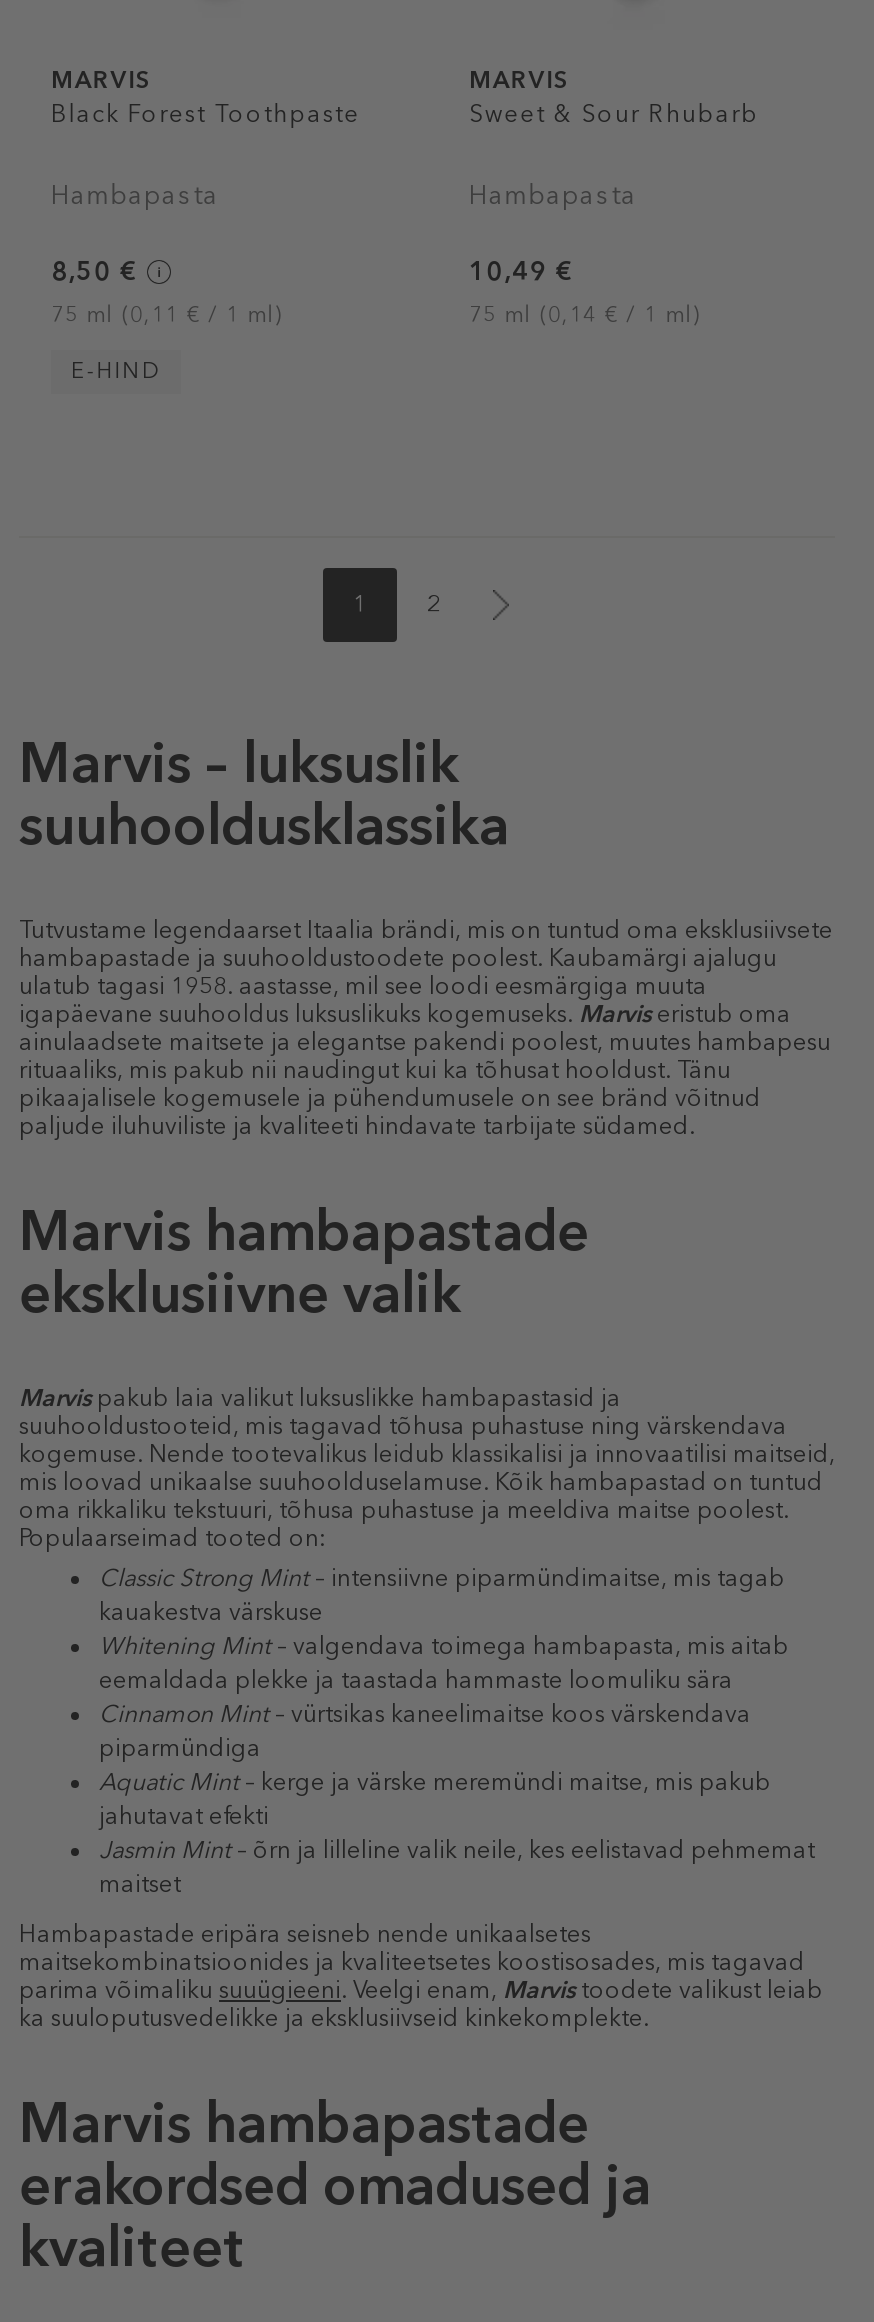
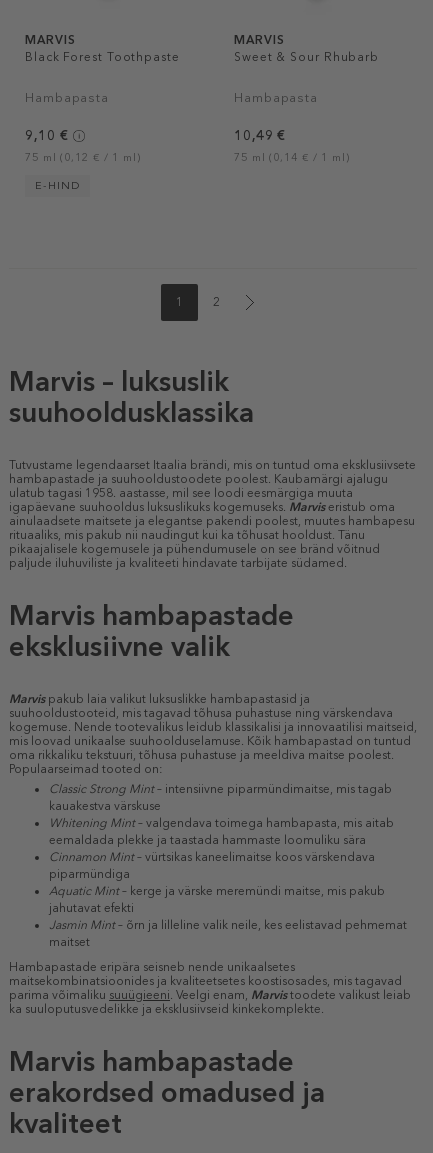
- 8,50 €
+ 9,10 €

- 75 ml (0,11 € / 1 ml)
+ 75 ml (0,12 € / 1 ml)
